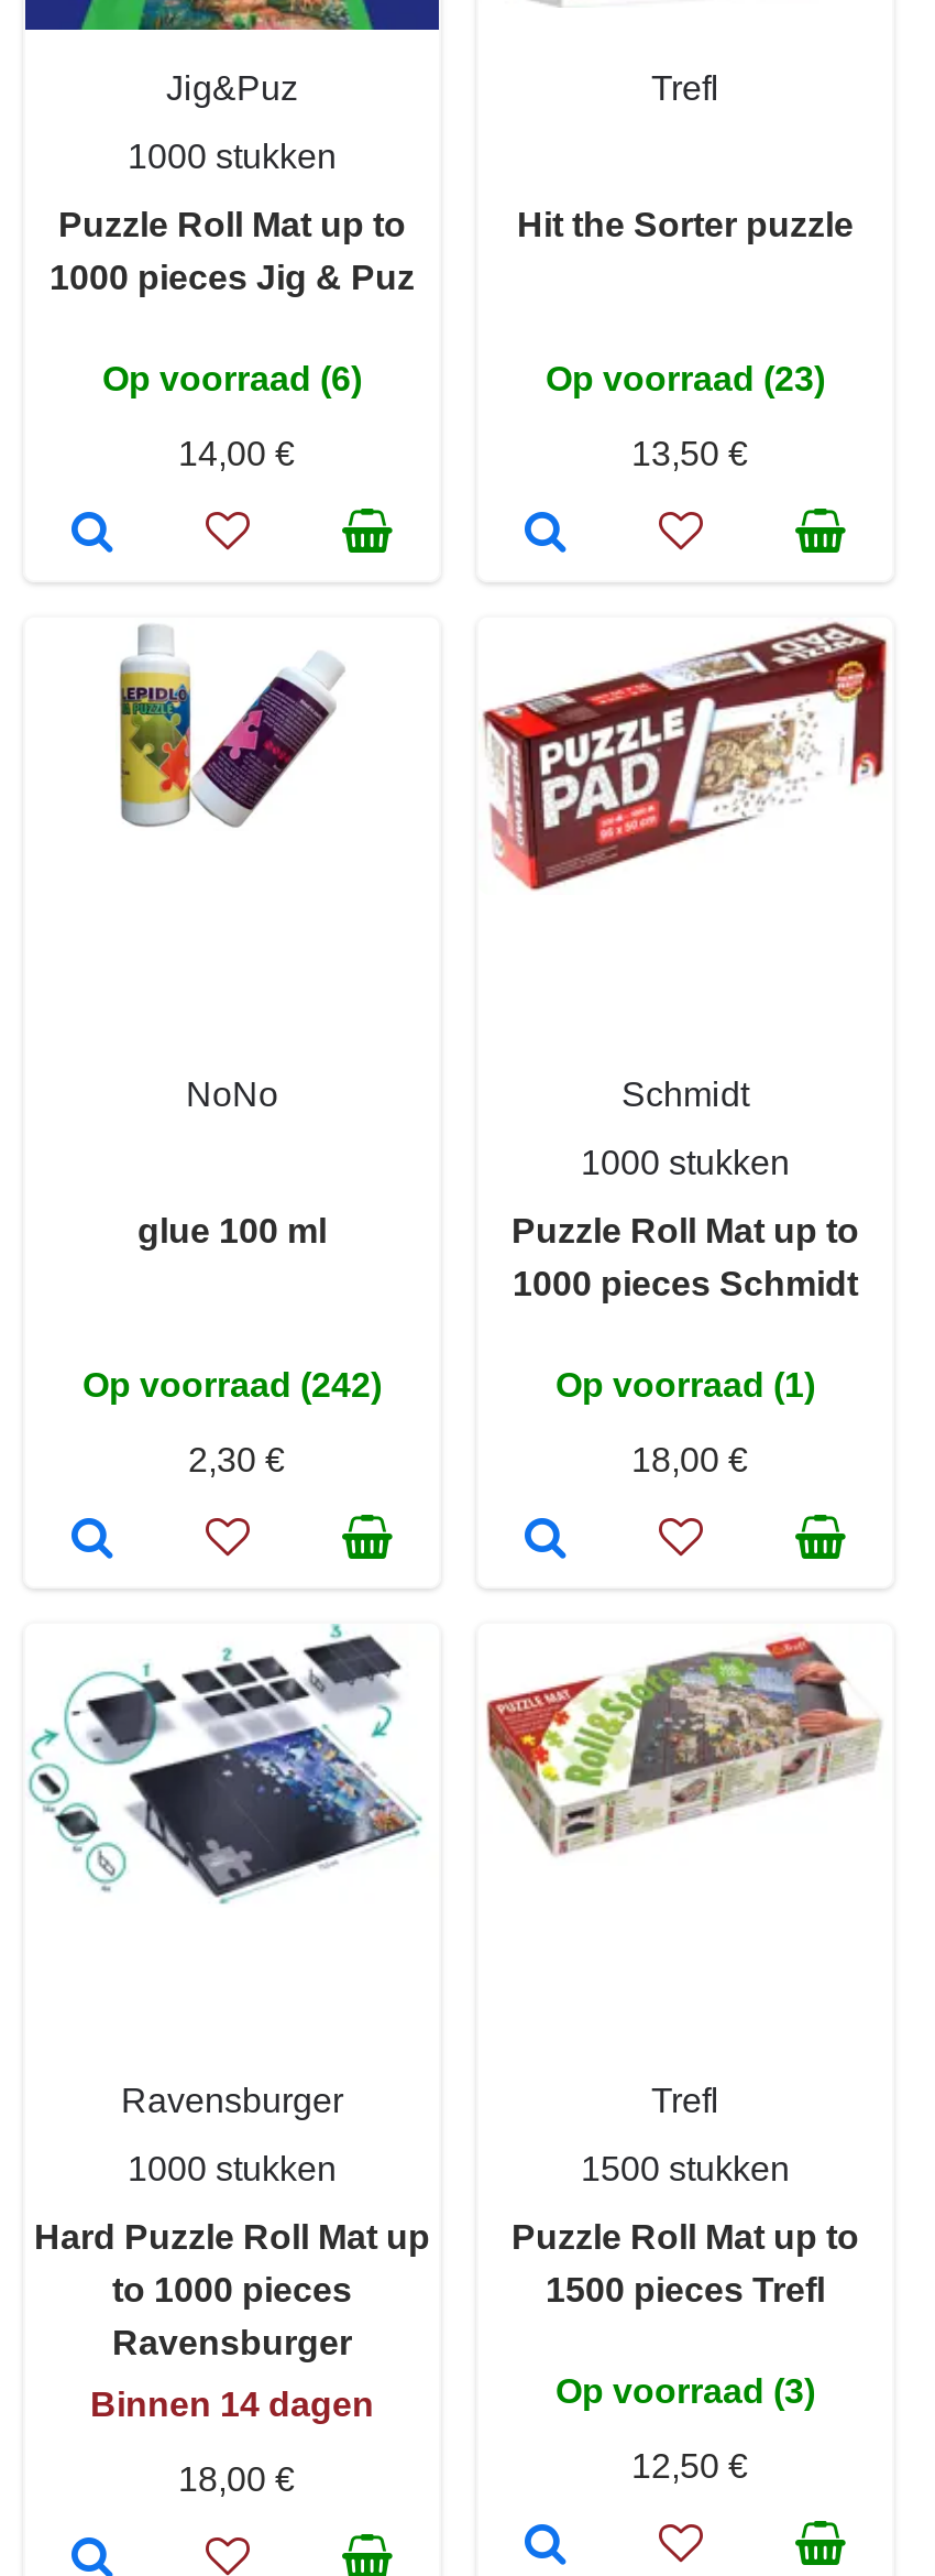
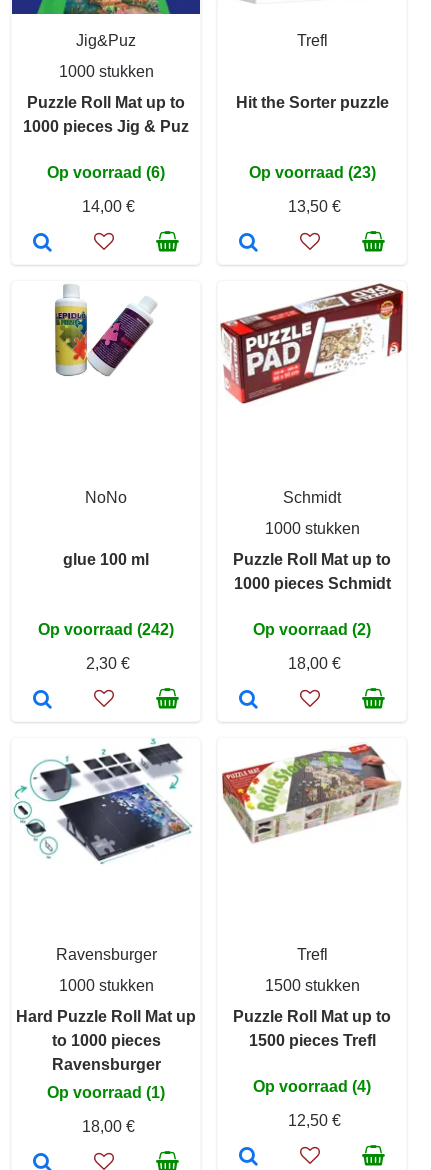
- Op voorraad (1)
+ Op voorraad (2)

- Op voorraad (3)
+ Op voorraad (4)

- Binnen 14 dagen
+ Op voorraad (1)
